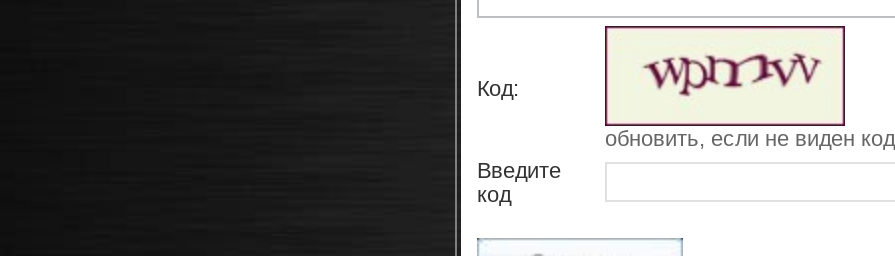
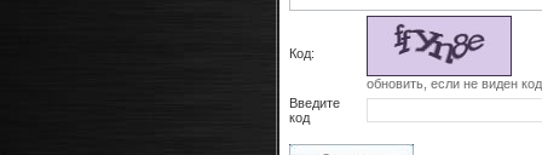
- [image]
+ [image]
